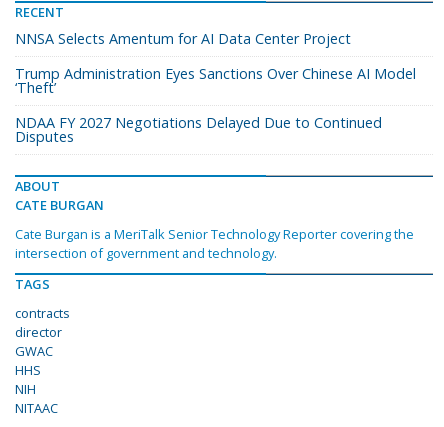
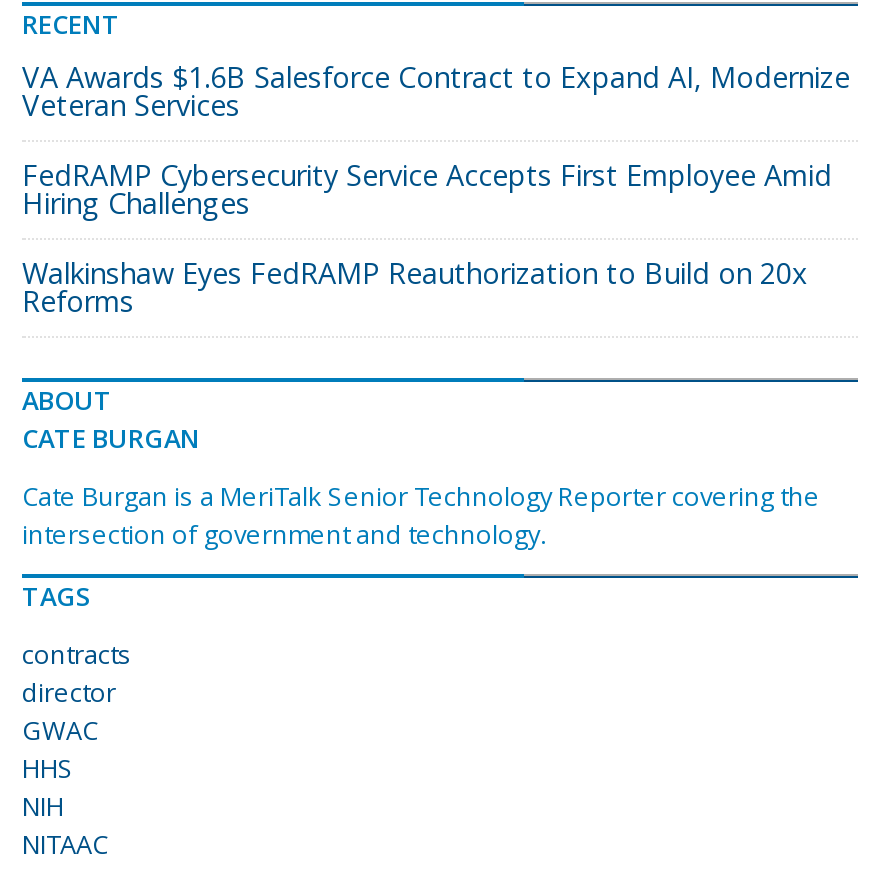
- NNSA Selects Amentum for AI Data Center Project
+ VA Awards $1.6B Salesforce Contract to Expand AI, Modernize
+ Veteran Services

- Trump Administration Eyes Sanctions Over Chinese AI Model
- ‘Theft’
+ FedRAMP Cybersecurity Service Accepts First Employee Amid
+ Hiring Challenges

- NDAA FY 2027 Negotiations Delayed Due to Continued
- Disputes
+ Walkinshaw Eyes FedRAMP Reauthorization to Build on 20x
+ Reforms
